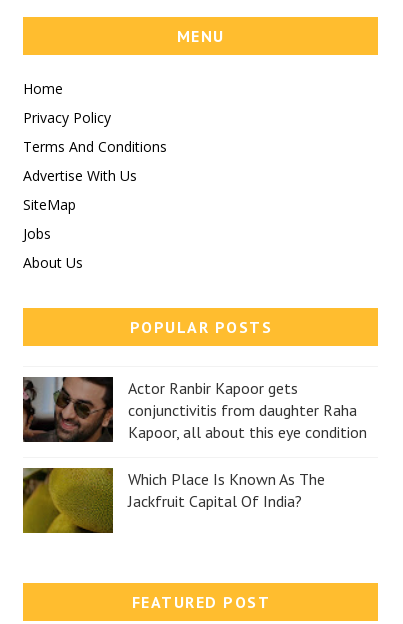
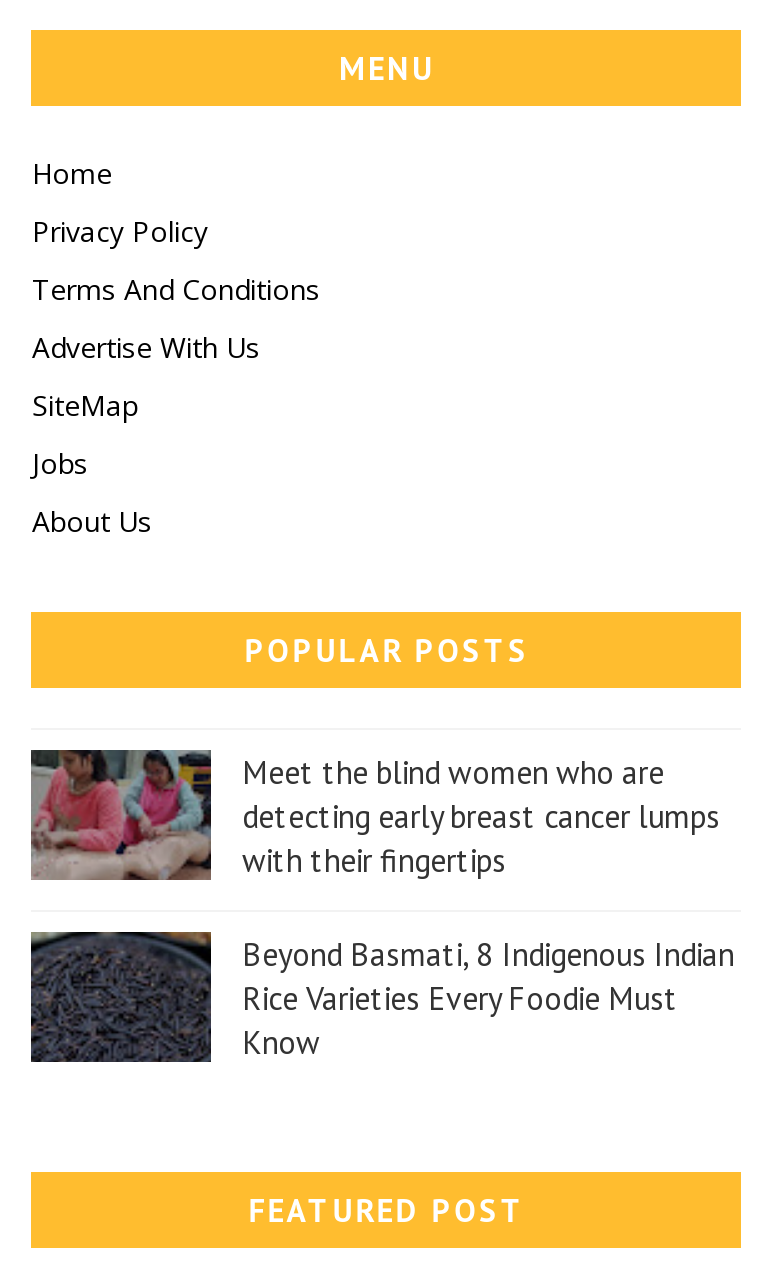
- [image]
- Actor Ranbir Kapoor gets
- conjunctivitis from daughter Raha
- Kapoor, all about this eye condition
+ [image]
+ Meet the blind women who are
+ detecting early breast cancer lumps
+ with their fingertips

- [image]
- Which Place Is Known As The
- Jackfruit Capital Of India?
+ [image]
+ Beyond Basmati, 8 Indigenous Indian
+ Rice Varieties Every Foodie Must
+ Know
